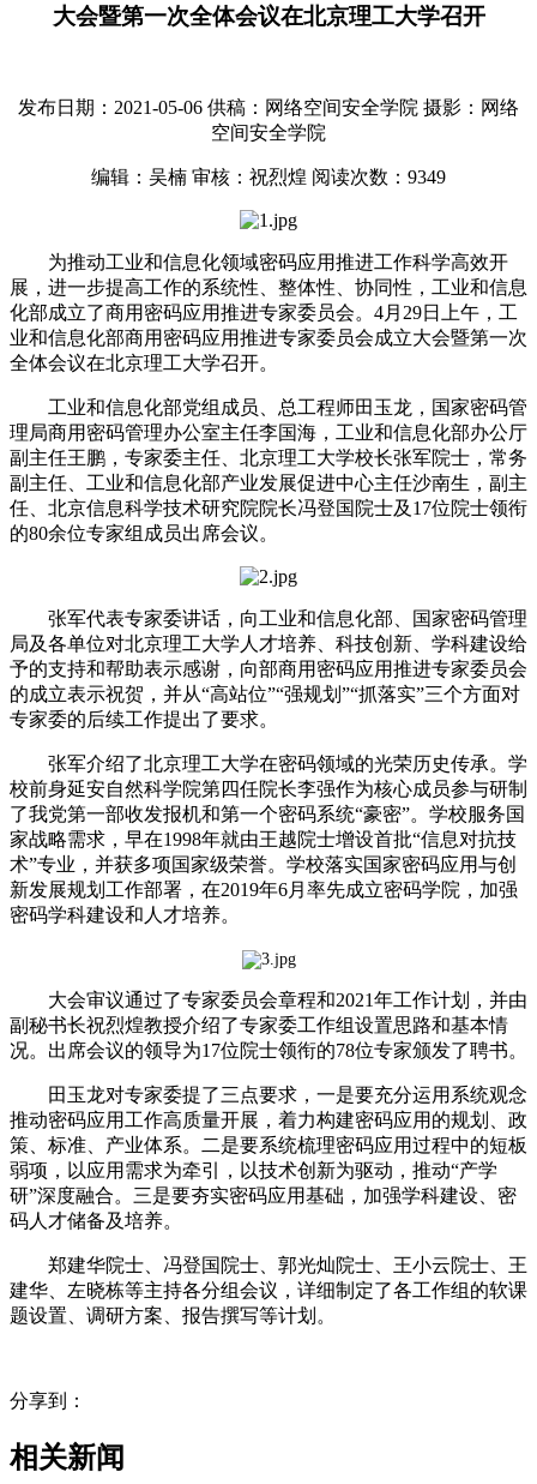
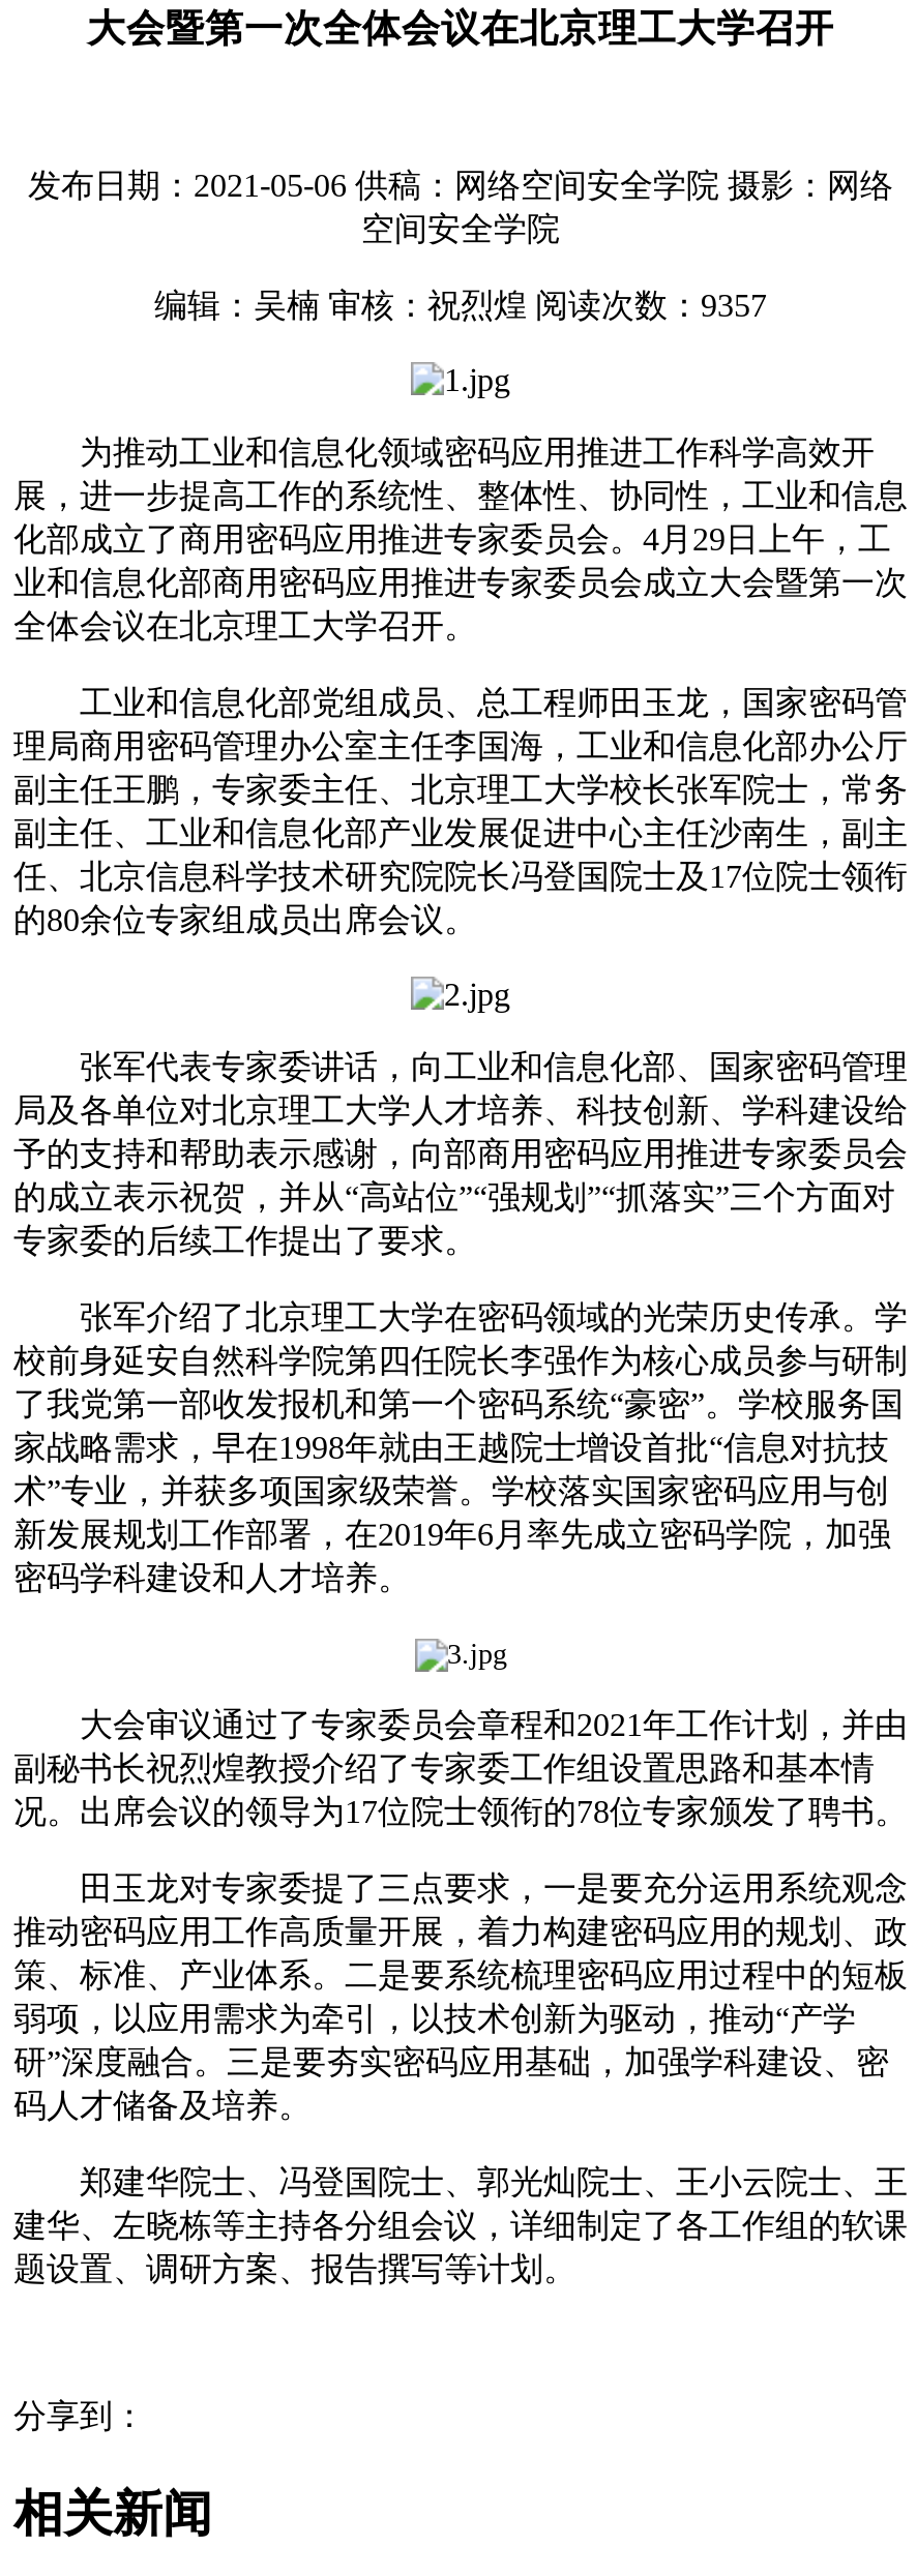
- 编辑：吴楠 审核：祝烈煌 阅读次数：9349
+ 编辑：吴楠 审核：祝烈煌 阅读次数：9357
